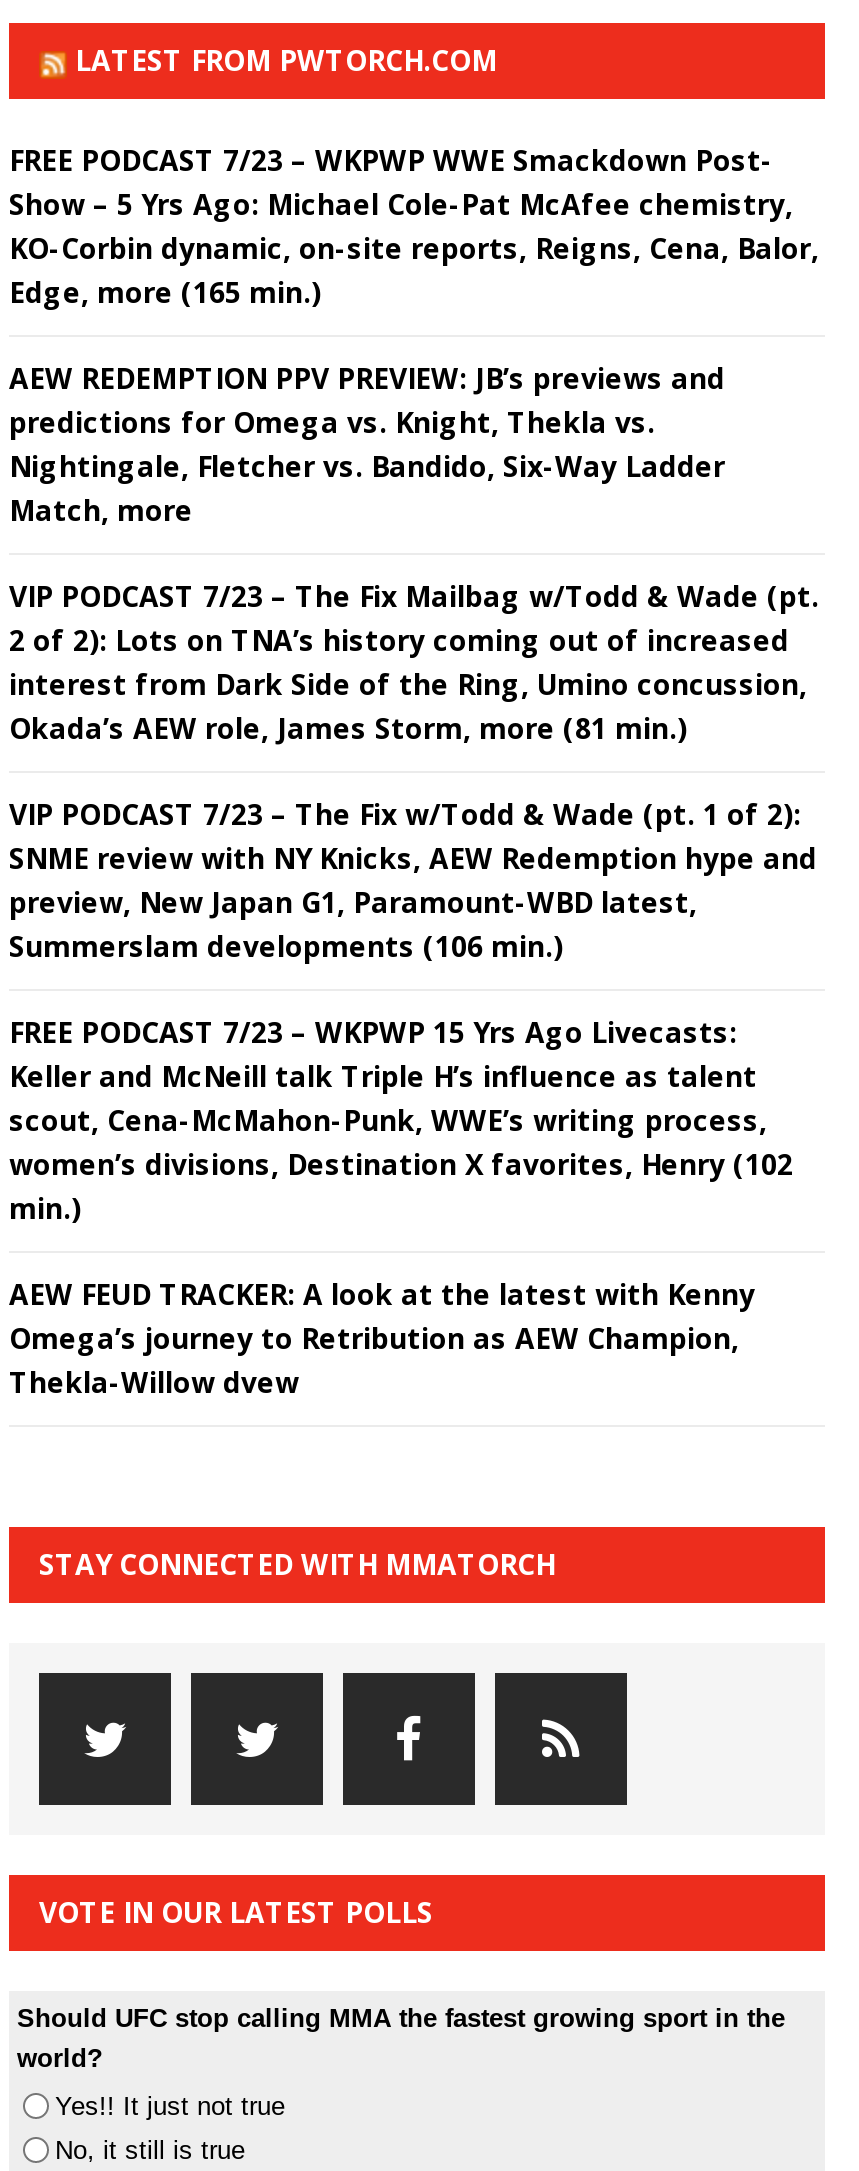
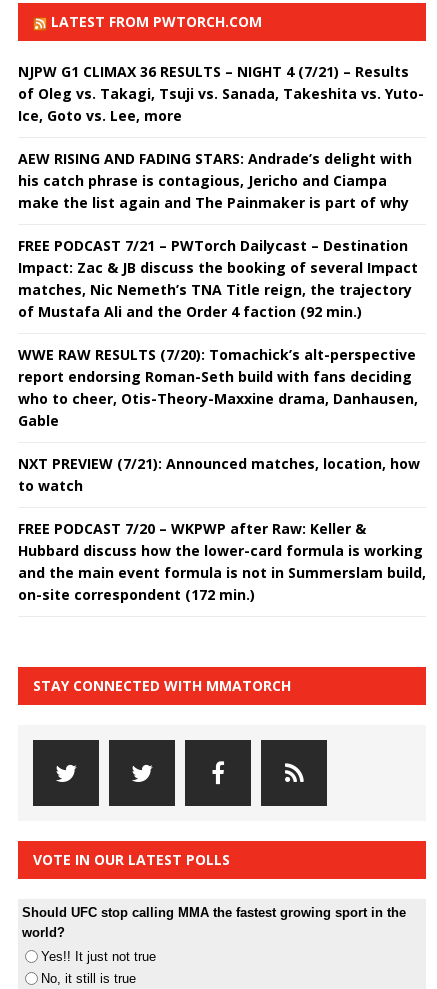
- FREE PODCAST 7/23 – WKPWP WWE Smackdown Post-
- Show – 5 Yrs Ago: Michael Cole-Pat McAfee chemistry,
- KO-Corbin dynamic, on-site reports, Reigns, Cena, Balor,
- Edge, more (165 min.)
+ NJPW G1 CLIMAX 36 RESULTS – NIGHT 4 (7/21) – Results
+ of Oleg vs. Takagi, Tsuji vs. Sanada, Takeshita vs. Yuto-
+ Ice, Goto vs. Lee, more

- AEW REDEMPTION PPV PREVIEW: JB’s previews and
- predictions for Omega vs. Knight, Thekla vs.
- Nightingale, Fletcher vs. Bandido, Six-Way Ladder
- Match, more
+ AEW RISING AND FADING STARS: Andrade’s delight with
+ his catch phrase is contagious, Jericho and Ciampa
+ make the list again and The Painmaker is part of why

- VIP PODCAST 7/23 – The Fix Mailbag w/Todd & Wade (pt.
- 2 of 2): Lots on TNA’s history coming out of increased
- interest from Dark Side of the Ring, Umino concussion,
- Okada’s AEW role, James Storm, more (81 min.)
+ FREE PODCAST 7/21 – PWTorch Dailycast – Destination
+ Impact: Zac & JB discuss the booking of several Impact
+ matches, Nic Nemeth’s TNA Title reign, the trajectory
+ of Mustafa Ali and the Order 4 faction (92 min.)

- VIP PODCAST 7/23 – The Fix w/Todd & Wade (pt. 1 of 2):
- SNME review with NY Knicks, AEW Redemption hype and
- preview, New Japan G1, Paramount-WBD latest,
- Summerslam developments (106 min.)
+ WWE RAW RESULTS (7/20): Tomachick’s alt-perspective
+ report endorsing Roman-Seth build with fans deciding
+ who to cheer, Otis-Theory-Maxxine drama, Danhausen,
+ Gable

- FREE PODCAST 7/23 – WKPWP 15 Yrs Ago Livecasts:
- Keller and McNeill talk Triple H’s influence as talent
- scout, Cena-McMahon-Punk, WWE’s writing process,
- women’s divisions, Destination X favorites, Henry (102
- min.)
+ NXT PREVIEW (7/21): Announced matches, location, how
+ to watch

- AEW FEUD TRACKER: A look at the latest with Kenny
- Omega’s journey to Retribution as AEW Champion,
- Thekla-Willow dvew
+ FREE PODCAST 7/20 – WKPWP after Raw: Keller &
+ Hubbard discuss how the lower-card formula is working
+ and the main event formula is not in Summerslam build,
+ on-site correspondent (172 min.)
